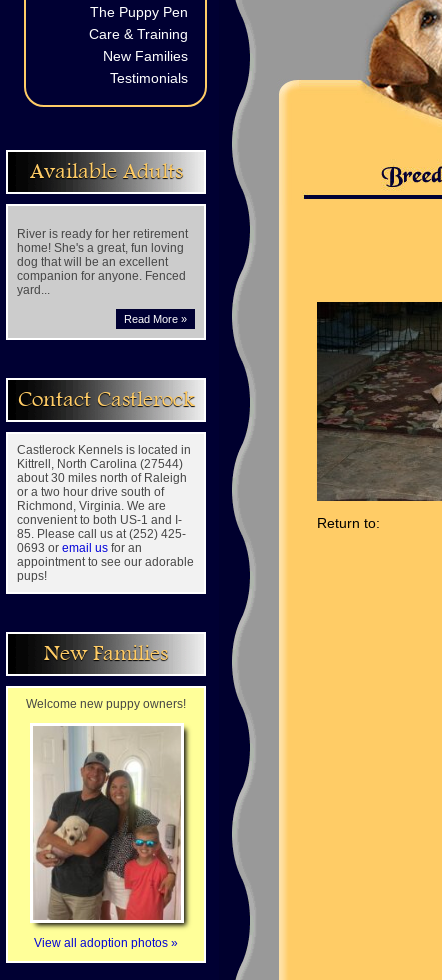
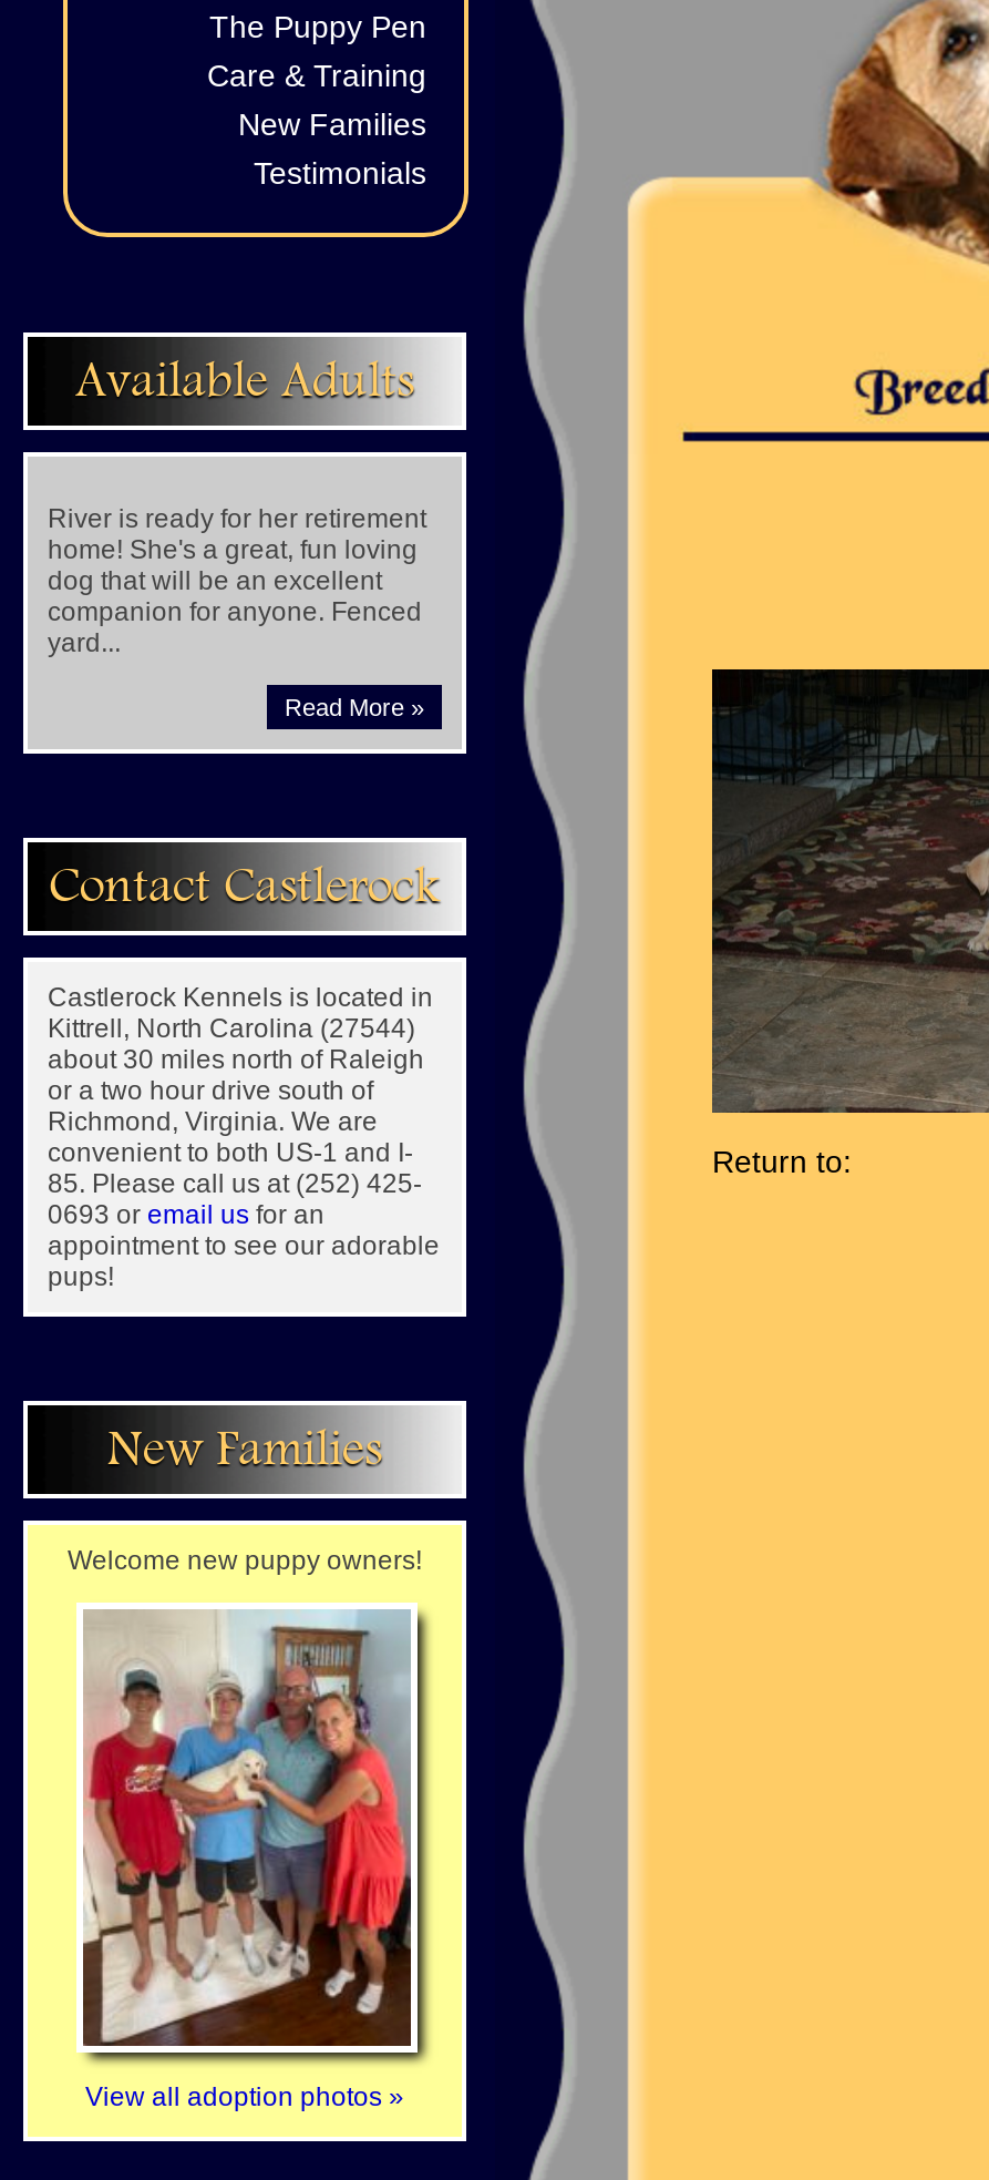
- [image]
+ [image]
